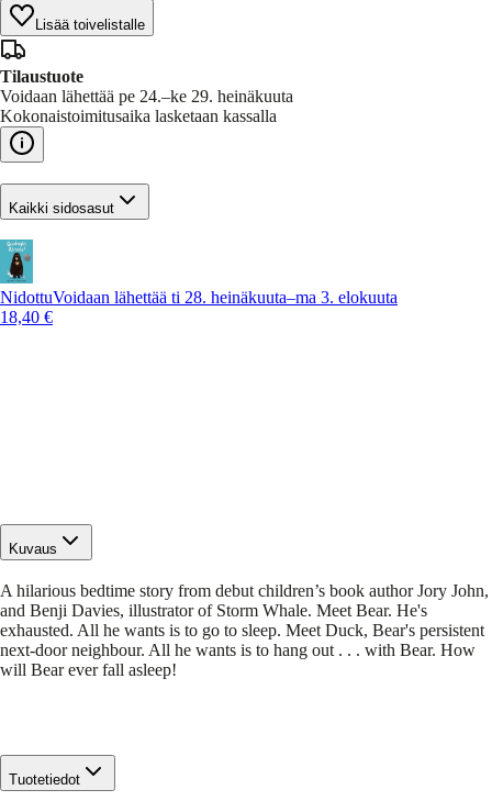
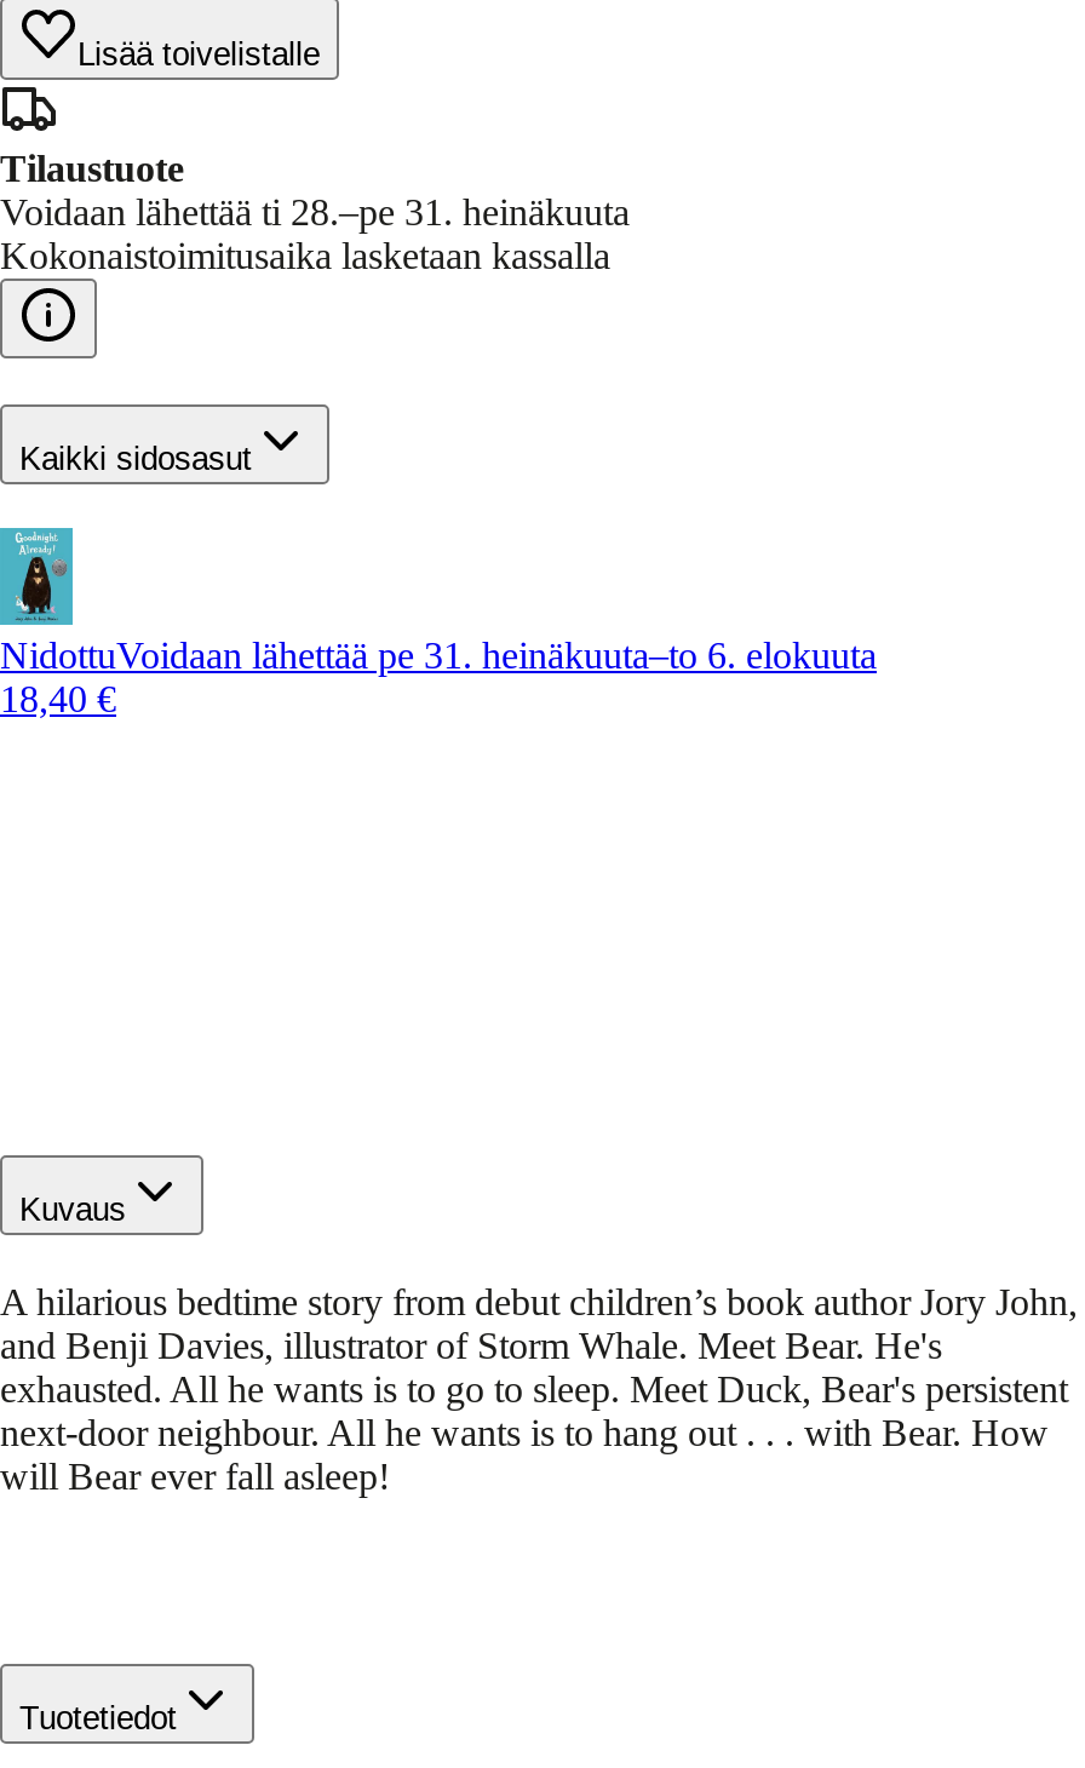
- Voidaan lähettää pe 24.–ke 29. heinäkuuta
+ Voidaan lähettää ti 28.–pe 31. heinäkuuta

- NidottuVoidaan lähettää ti 28. heinäkuuta–ma 3. elokuuta
+ NidottuVoidaan lähettää pe 31. heinäkuuta–to 6. elokuuta
